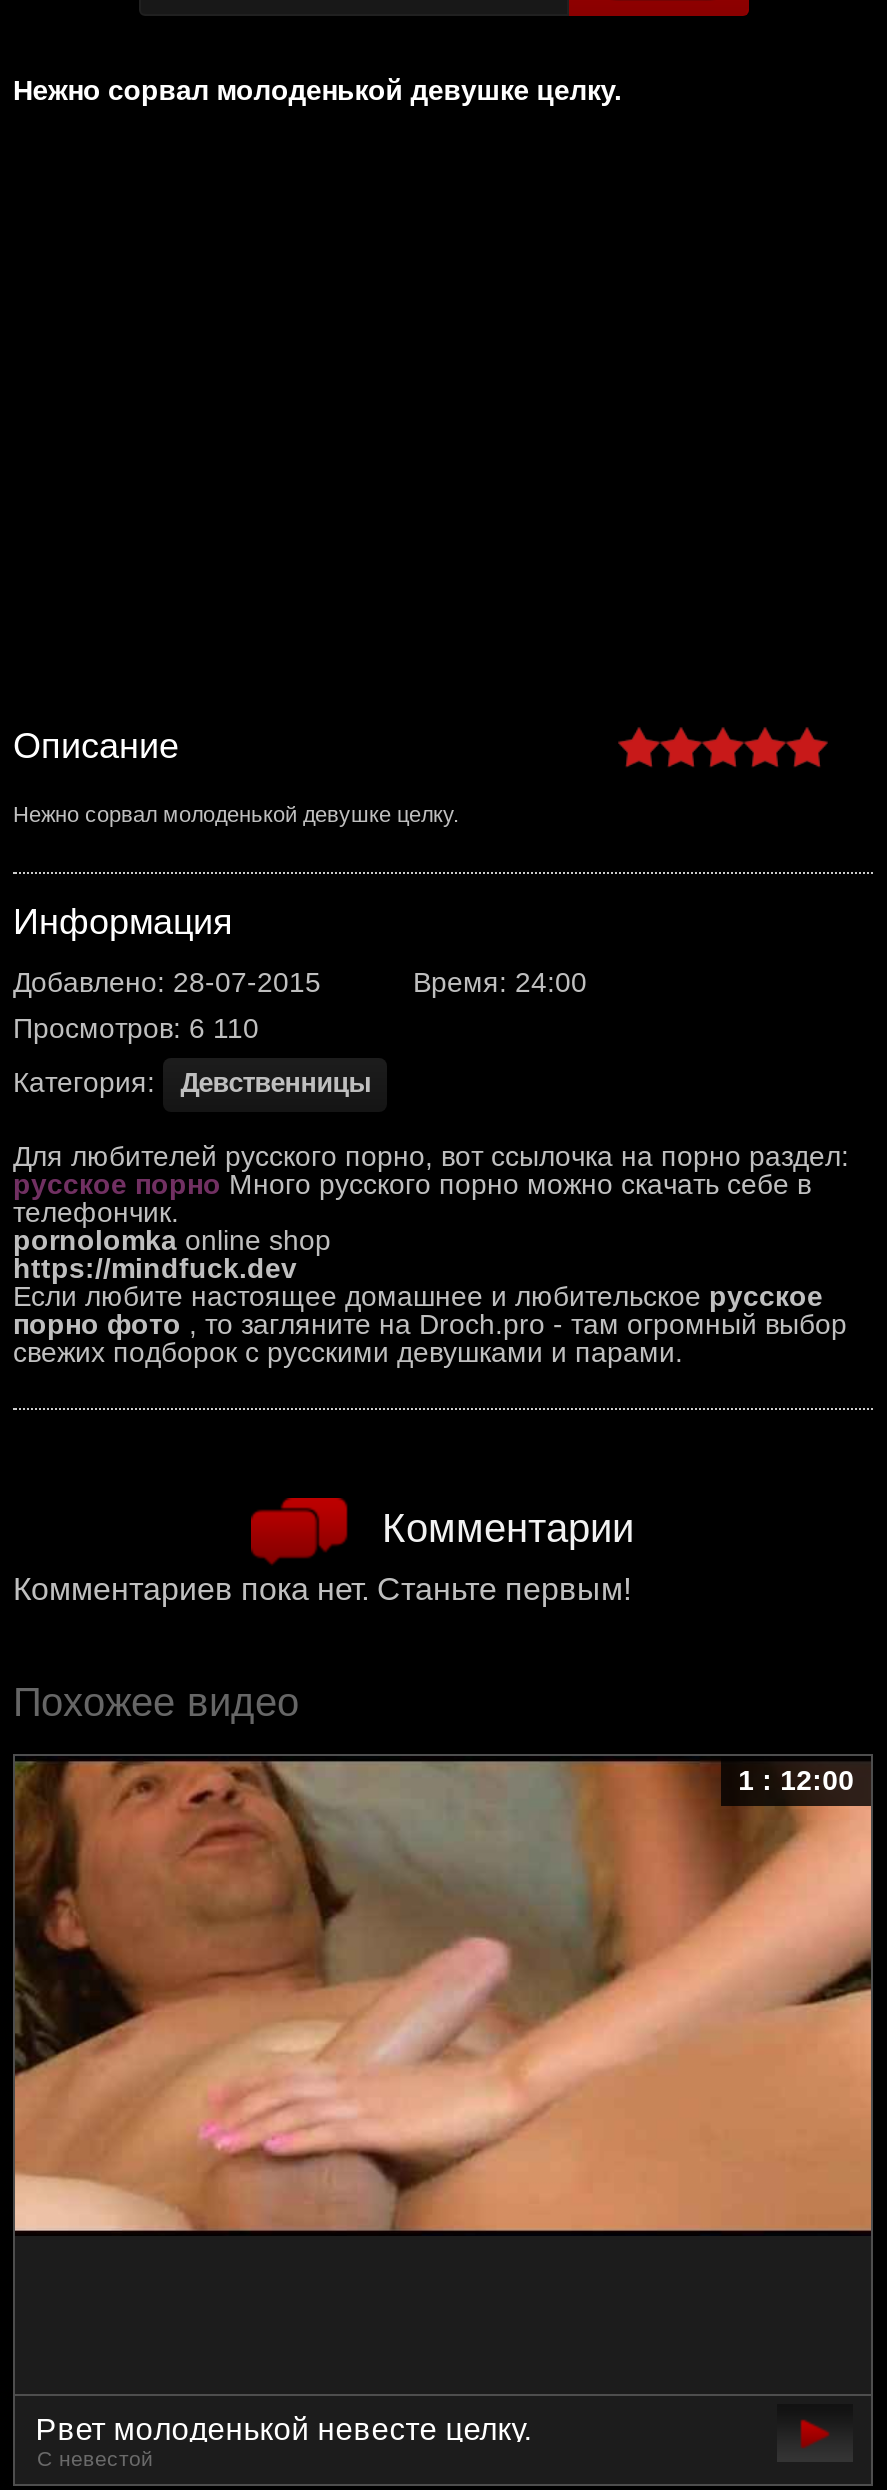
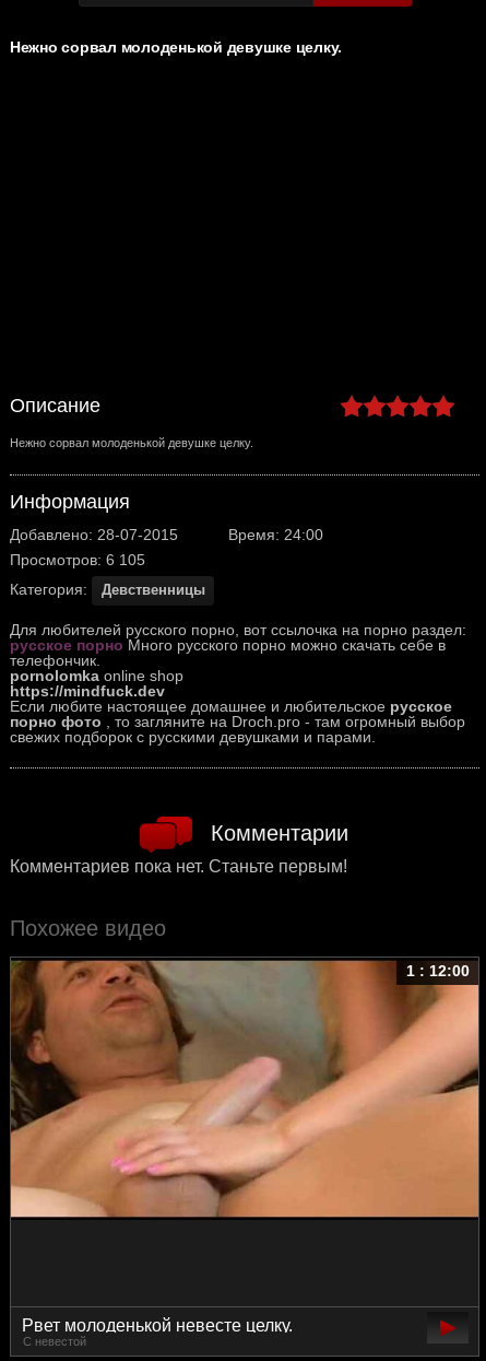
- Просмотров: 6 110
+ Просмотров: 6 105
